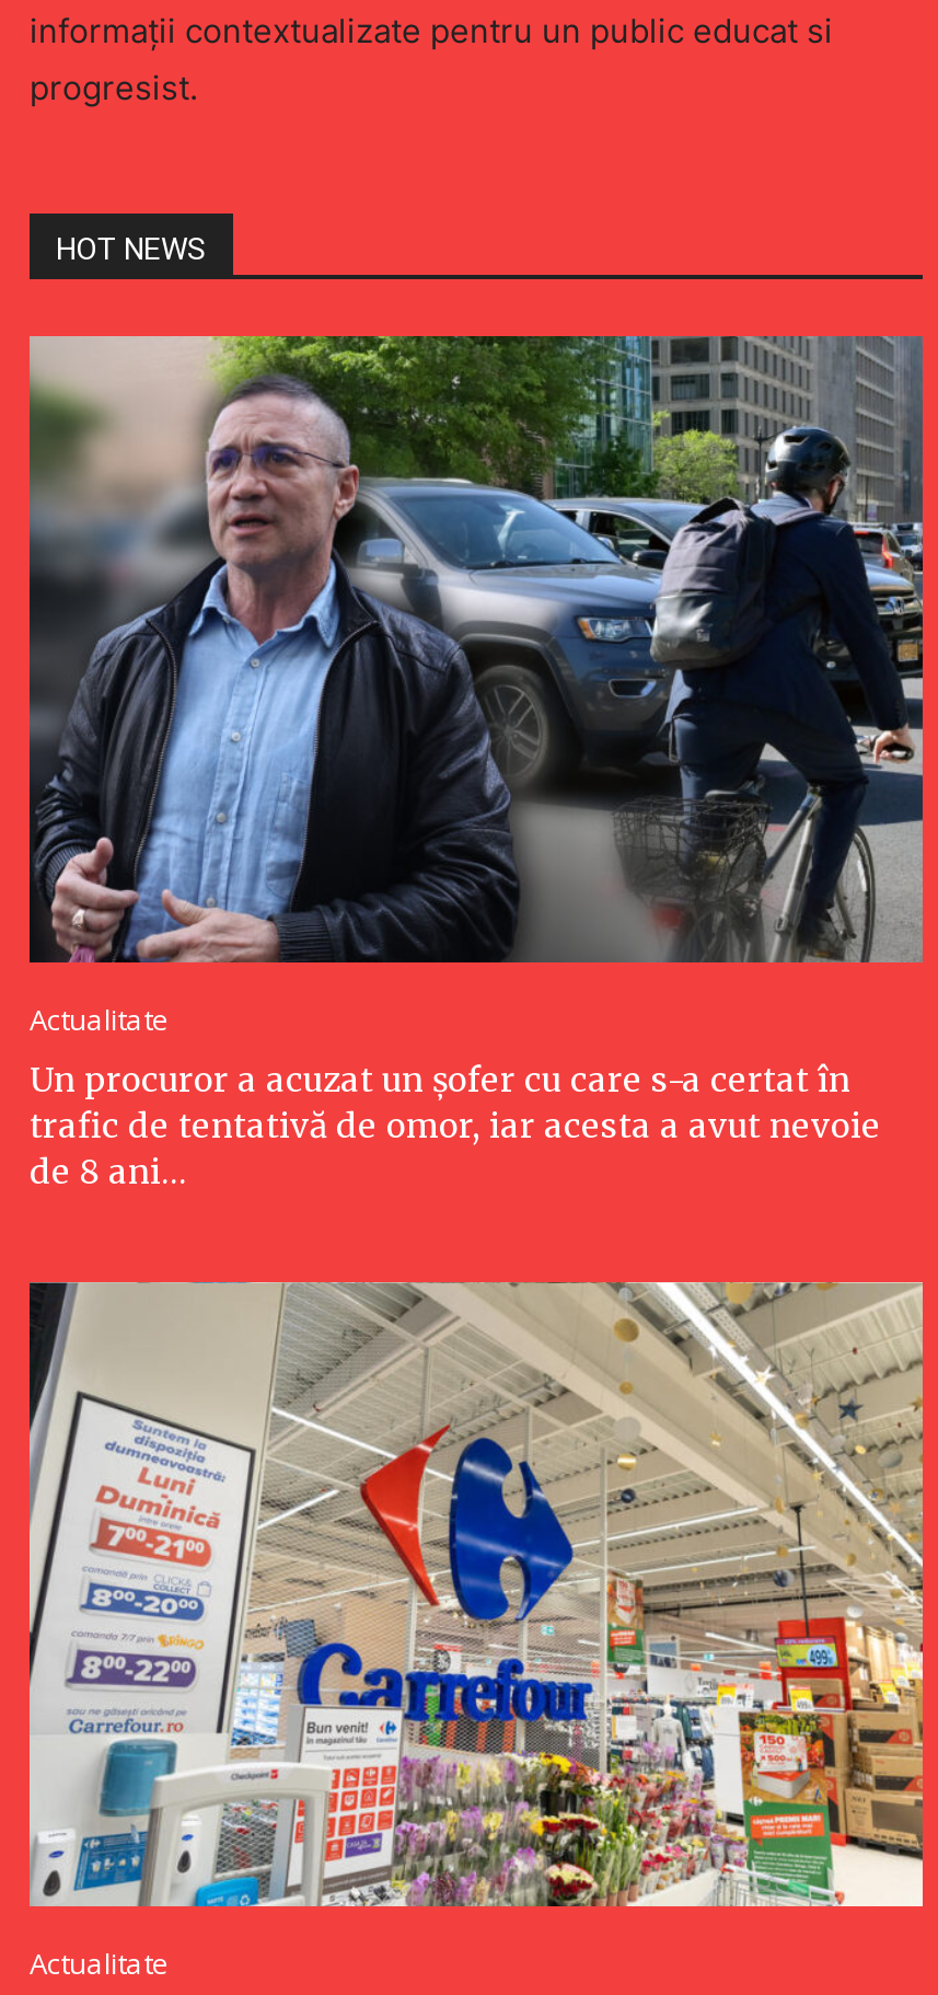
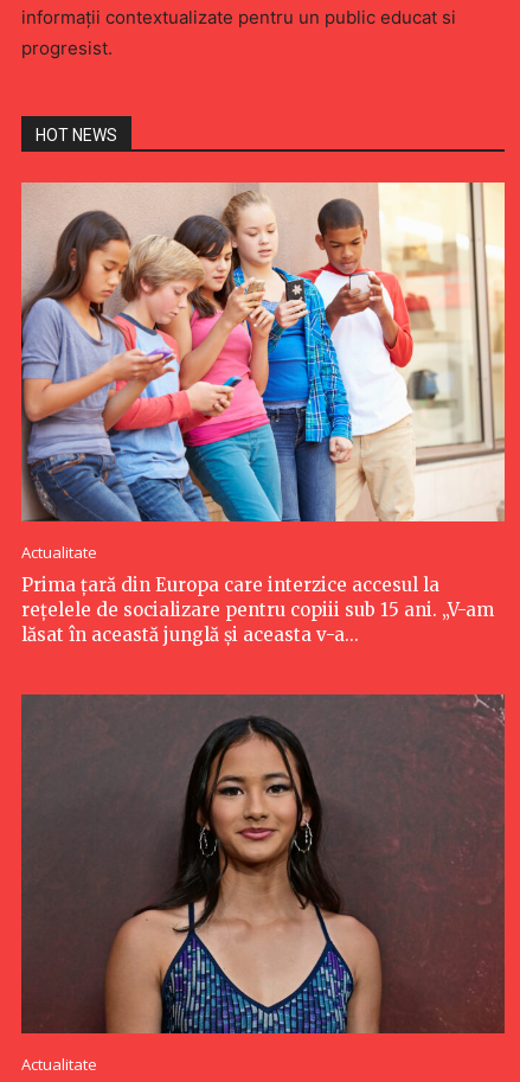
- [image]
+ [image]

- Un procuror a acuzat un șofer cu care s-a certat în
- trafic de tentativă de omor, iar acesta a avut nevoie
- de 8 ani...
+ Prima țară din Europa care interzice accesul la
+ rețelele de socializare pentru copiii sub 15 ani. „V-am
+ lăsat în această junglă și aceasta v-a...

- [image]
+ [image]
